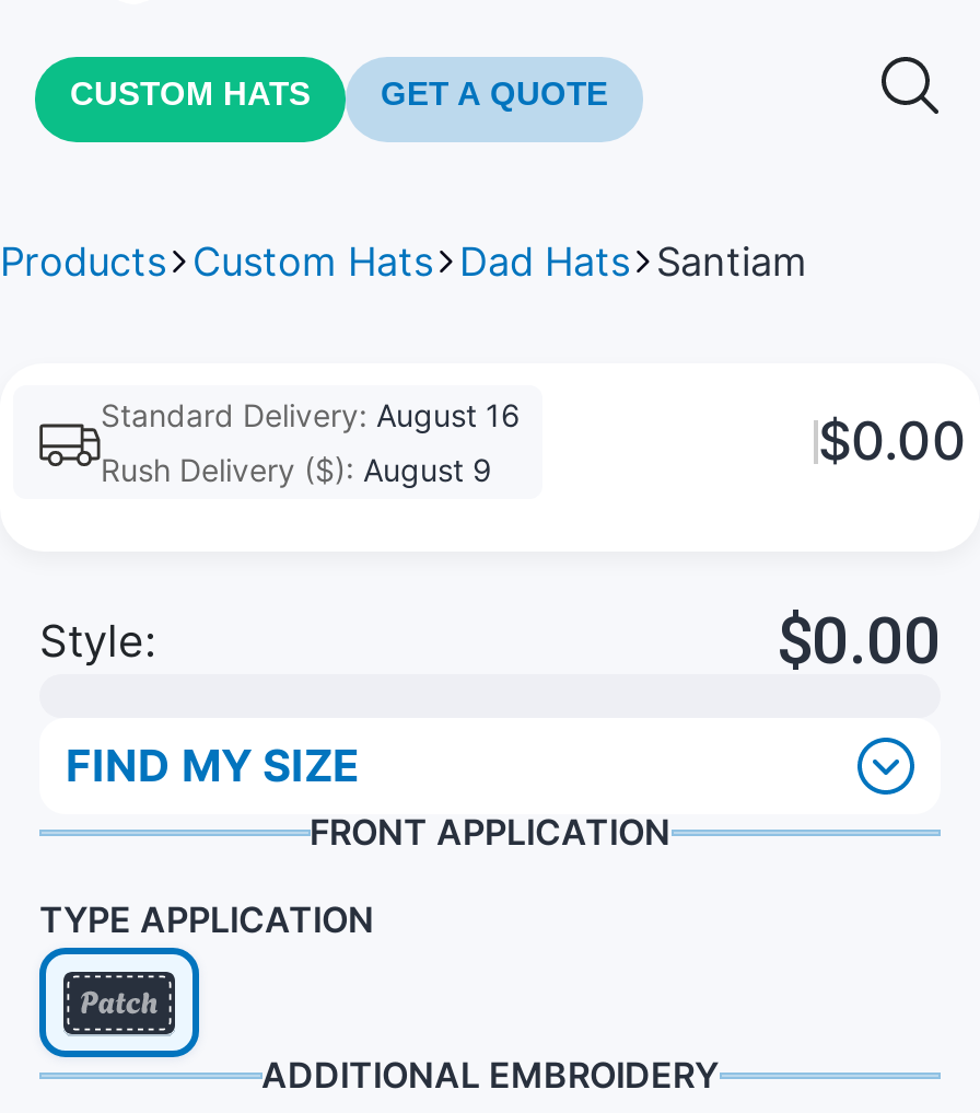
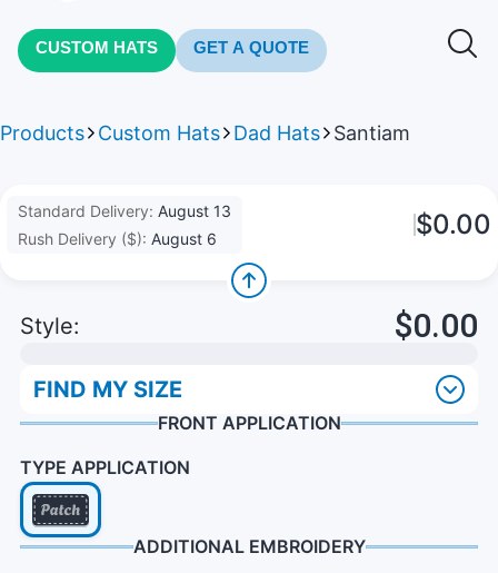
- Standard Delivery: August 16
+ Standard Delivery: August 13

- Rush Delivery ($): August 9
+ Rush Delivery ($): August 6

+ [image]
